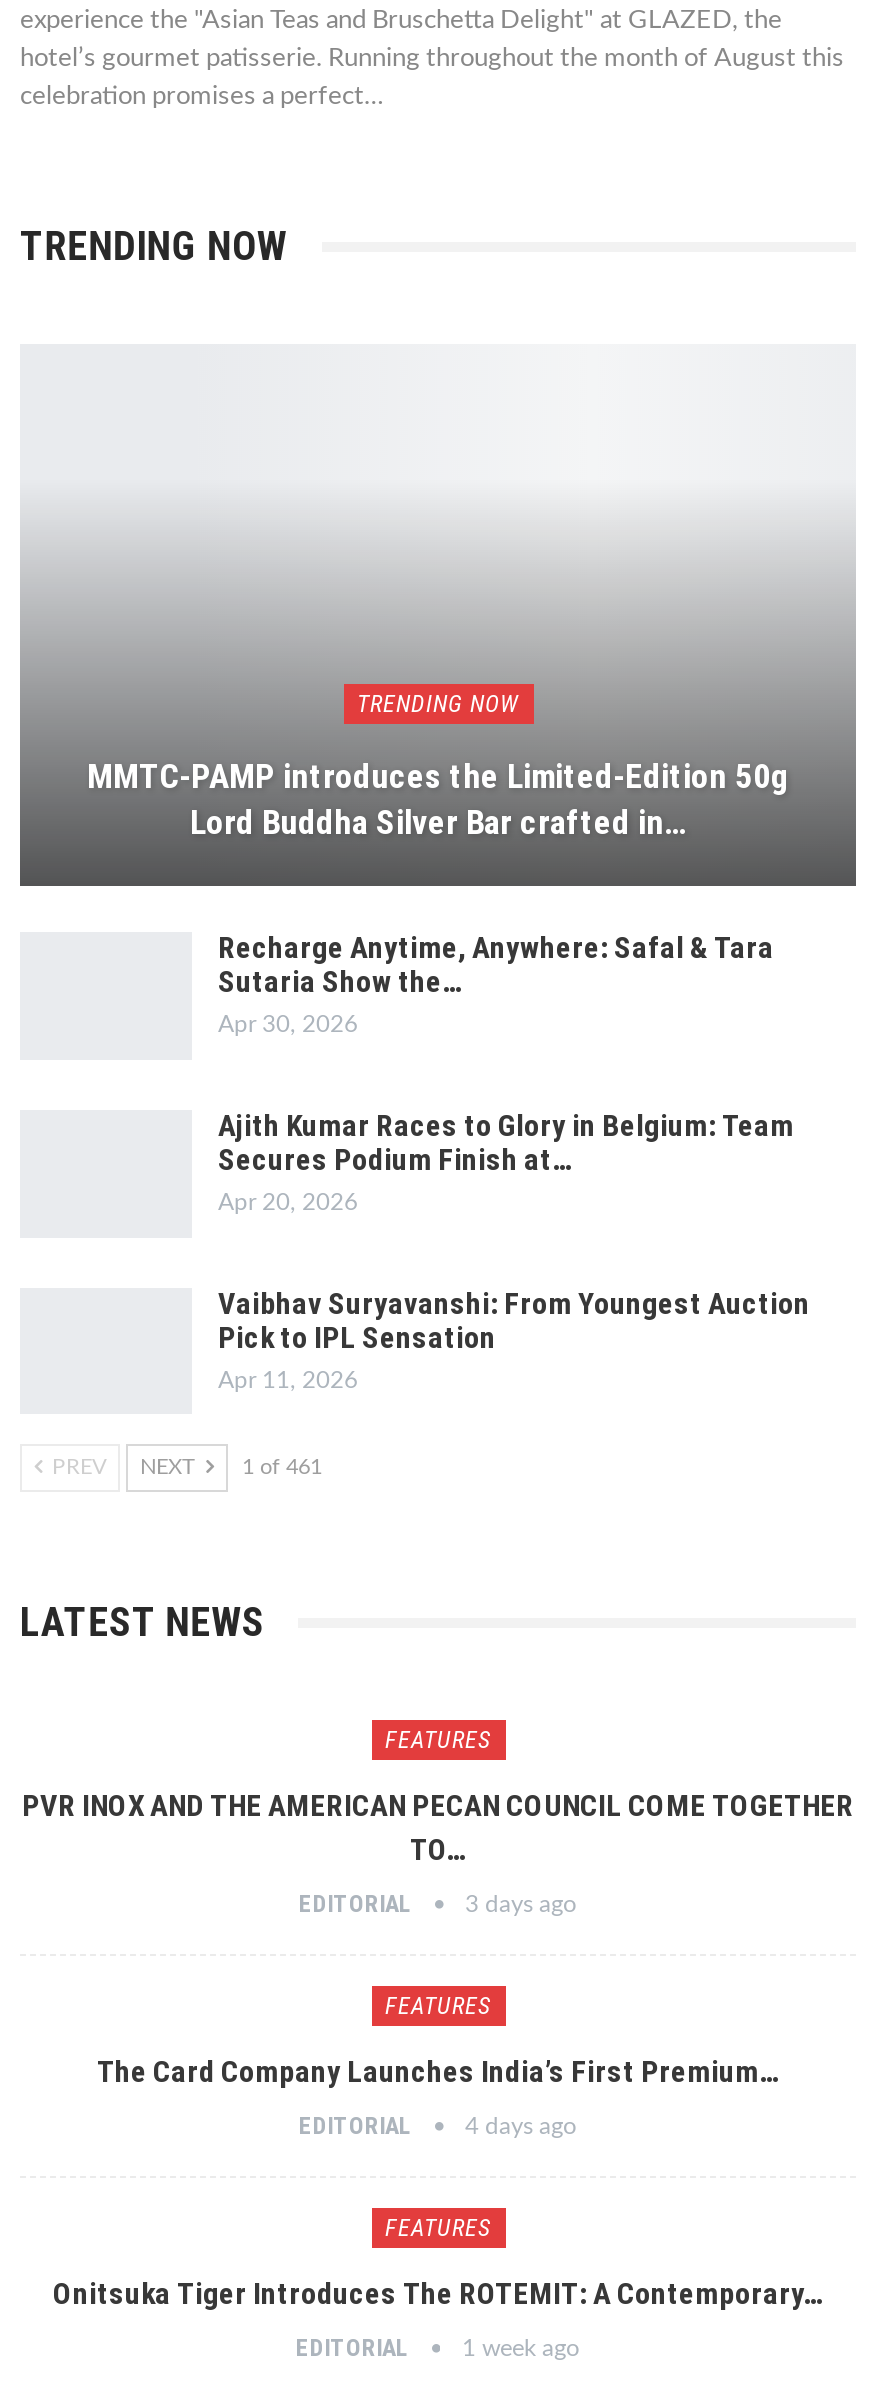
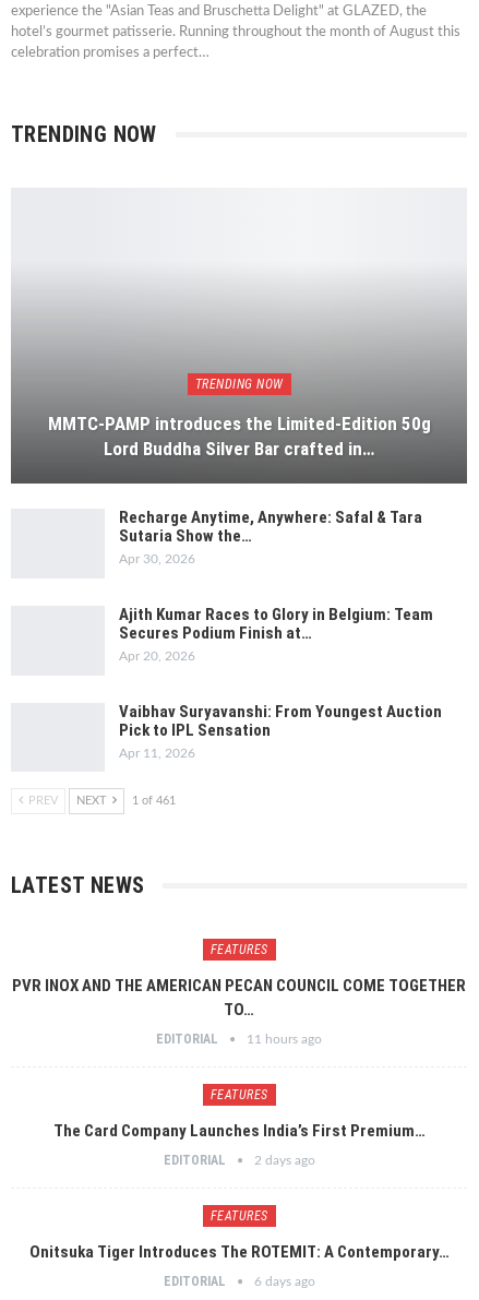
- EDITORIAL 3 days ago
+ EDITORIAL 11 hours ago

- EDITORIAL 4 days ago
+ EDITORIAL 2 days ago

- EDITORIAL 1 week ago
+ EDITORIAL 6 days ago
